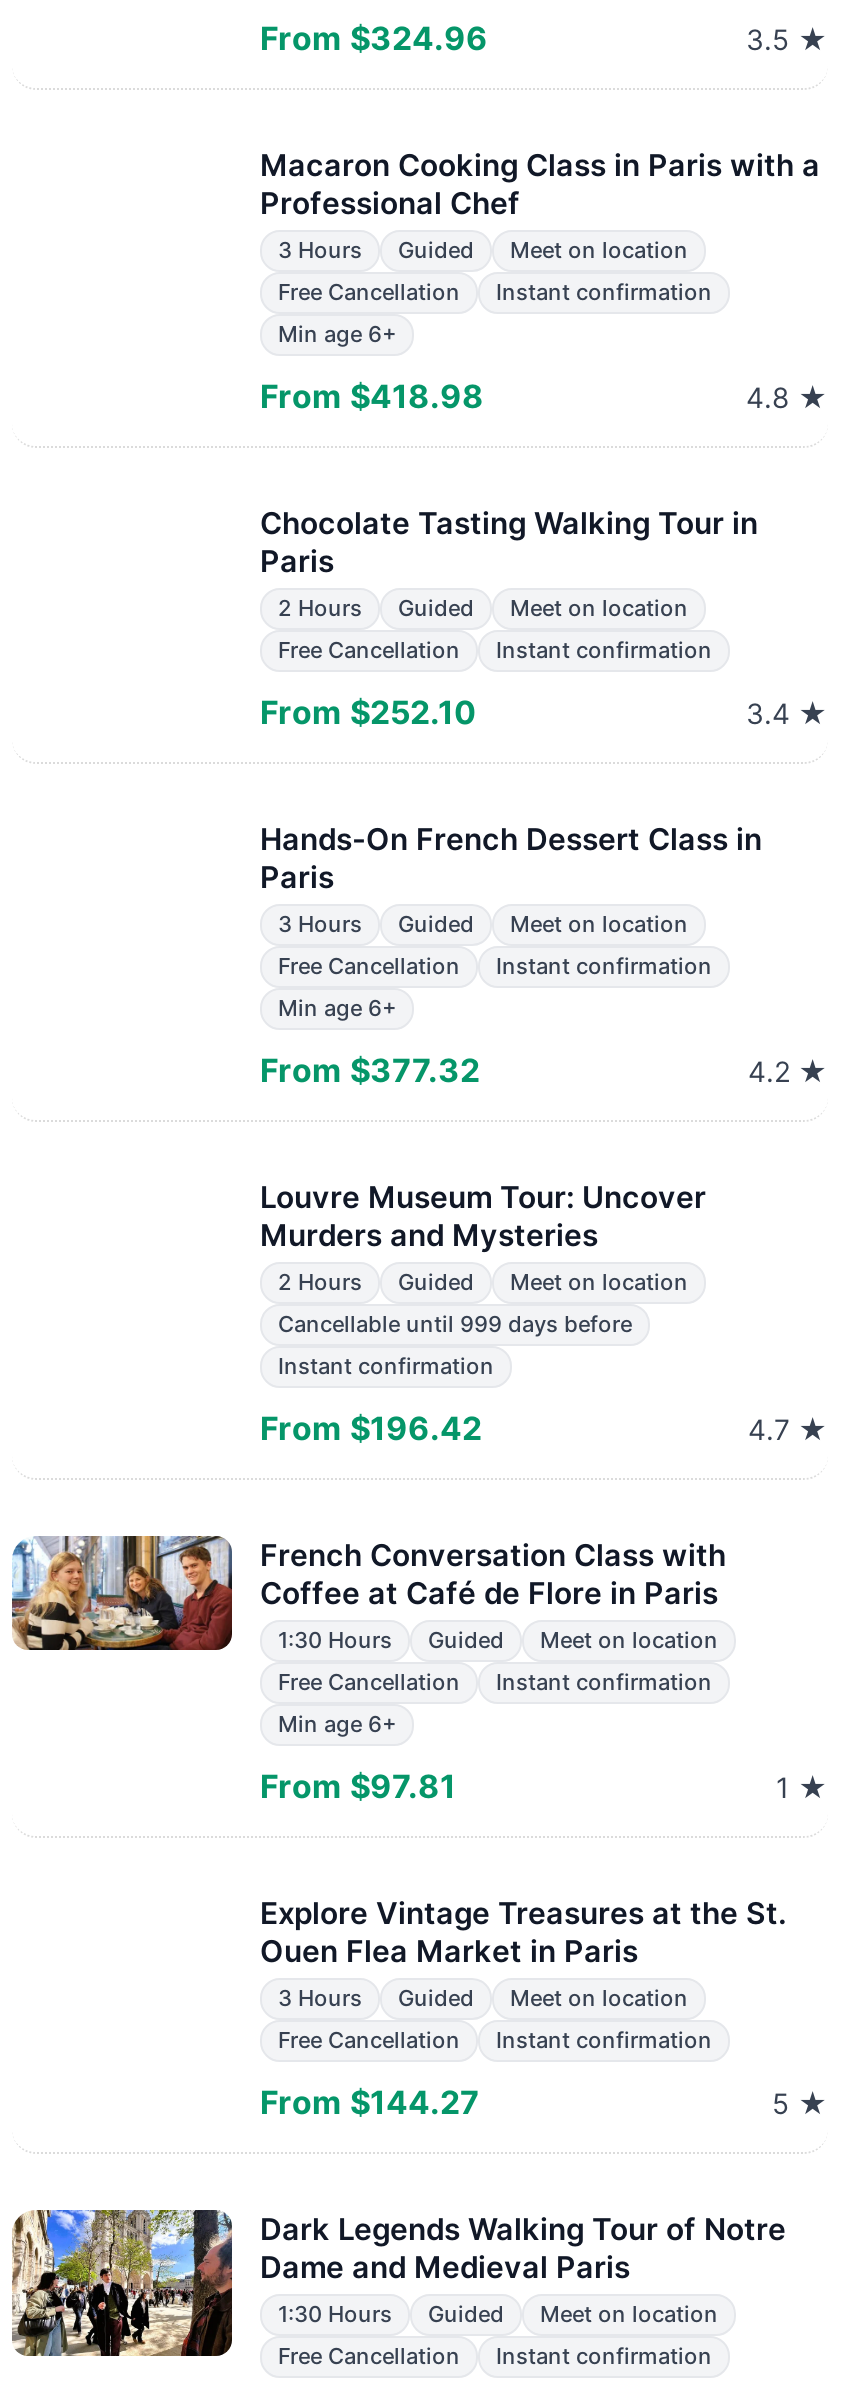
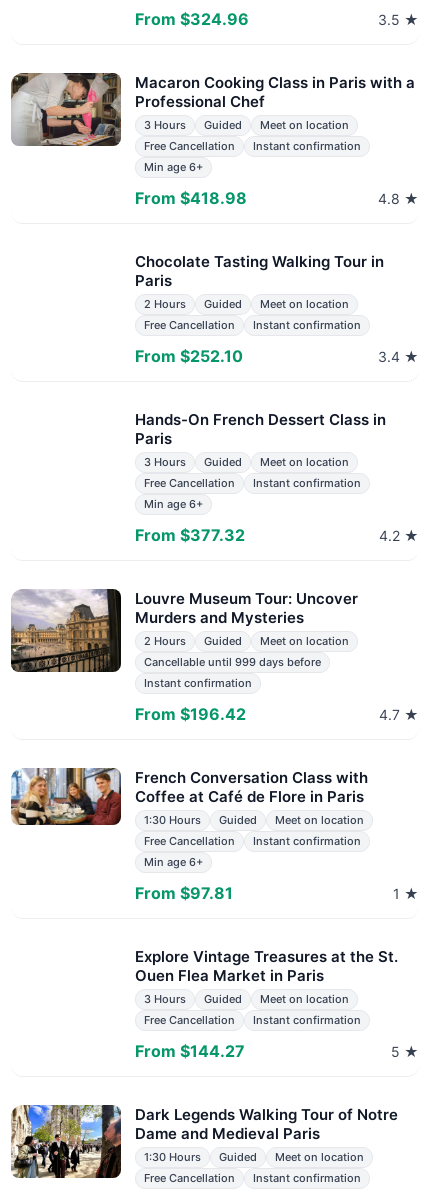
+ [image]

+ [image]
